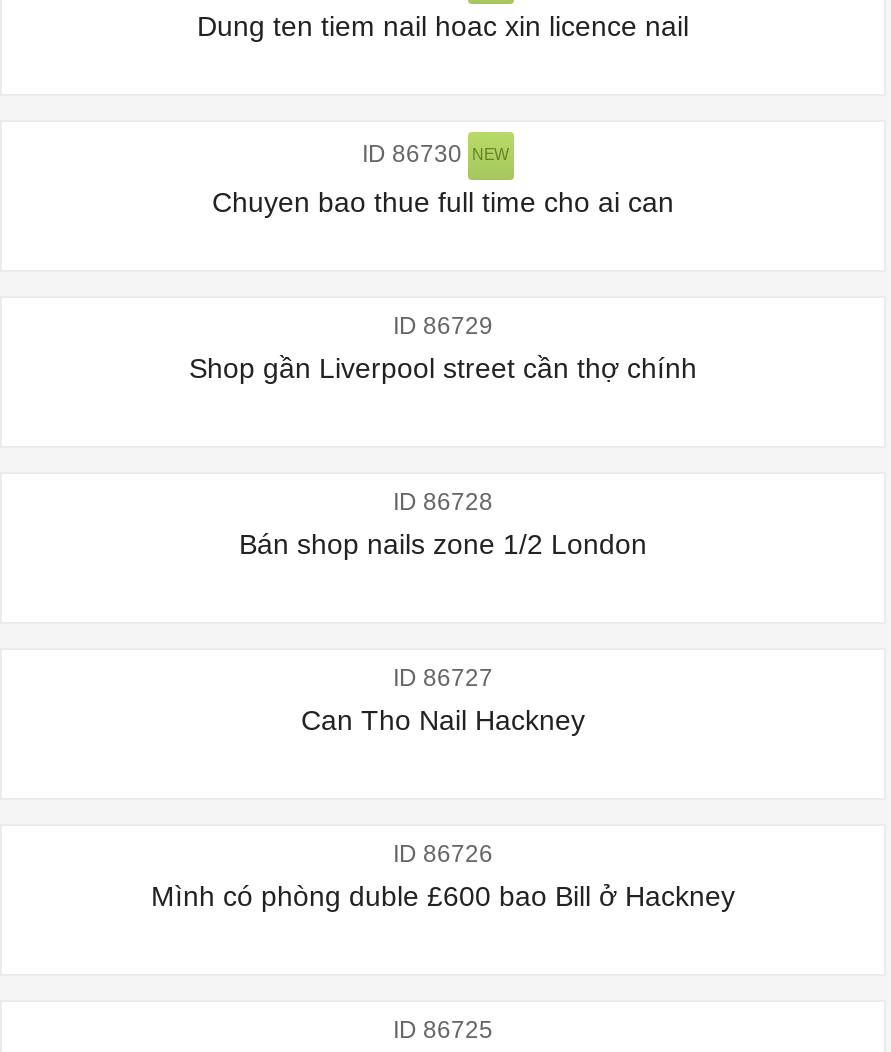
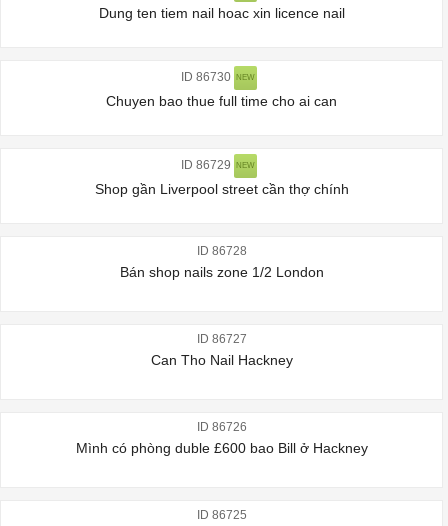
- ID 86729
+ ID 86729 NEW
